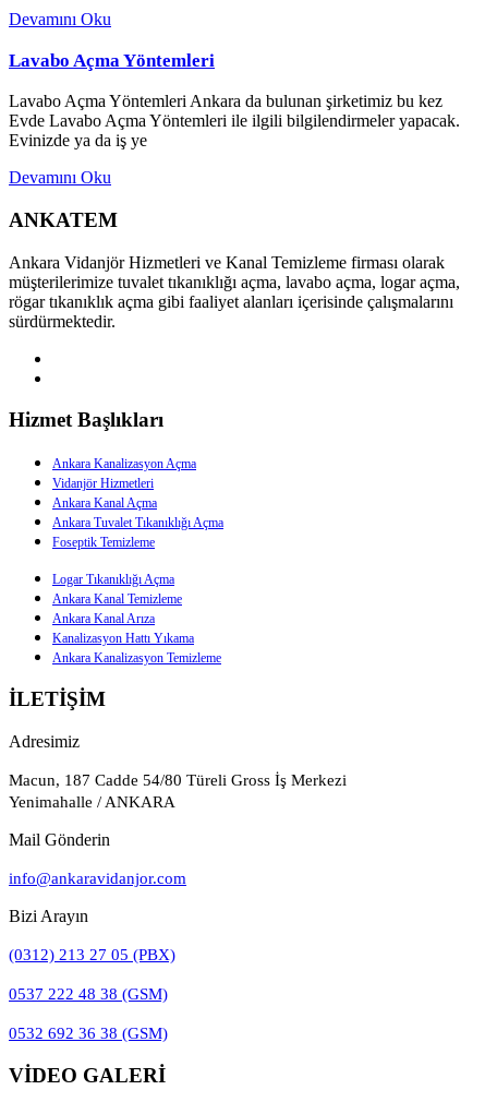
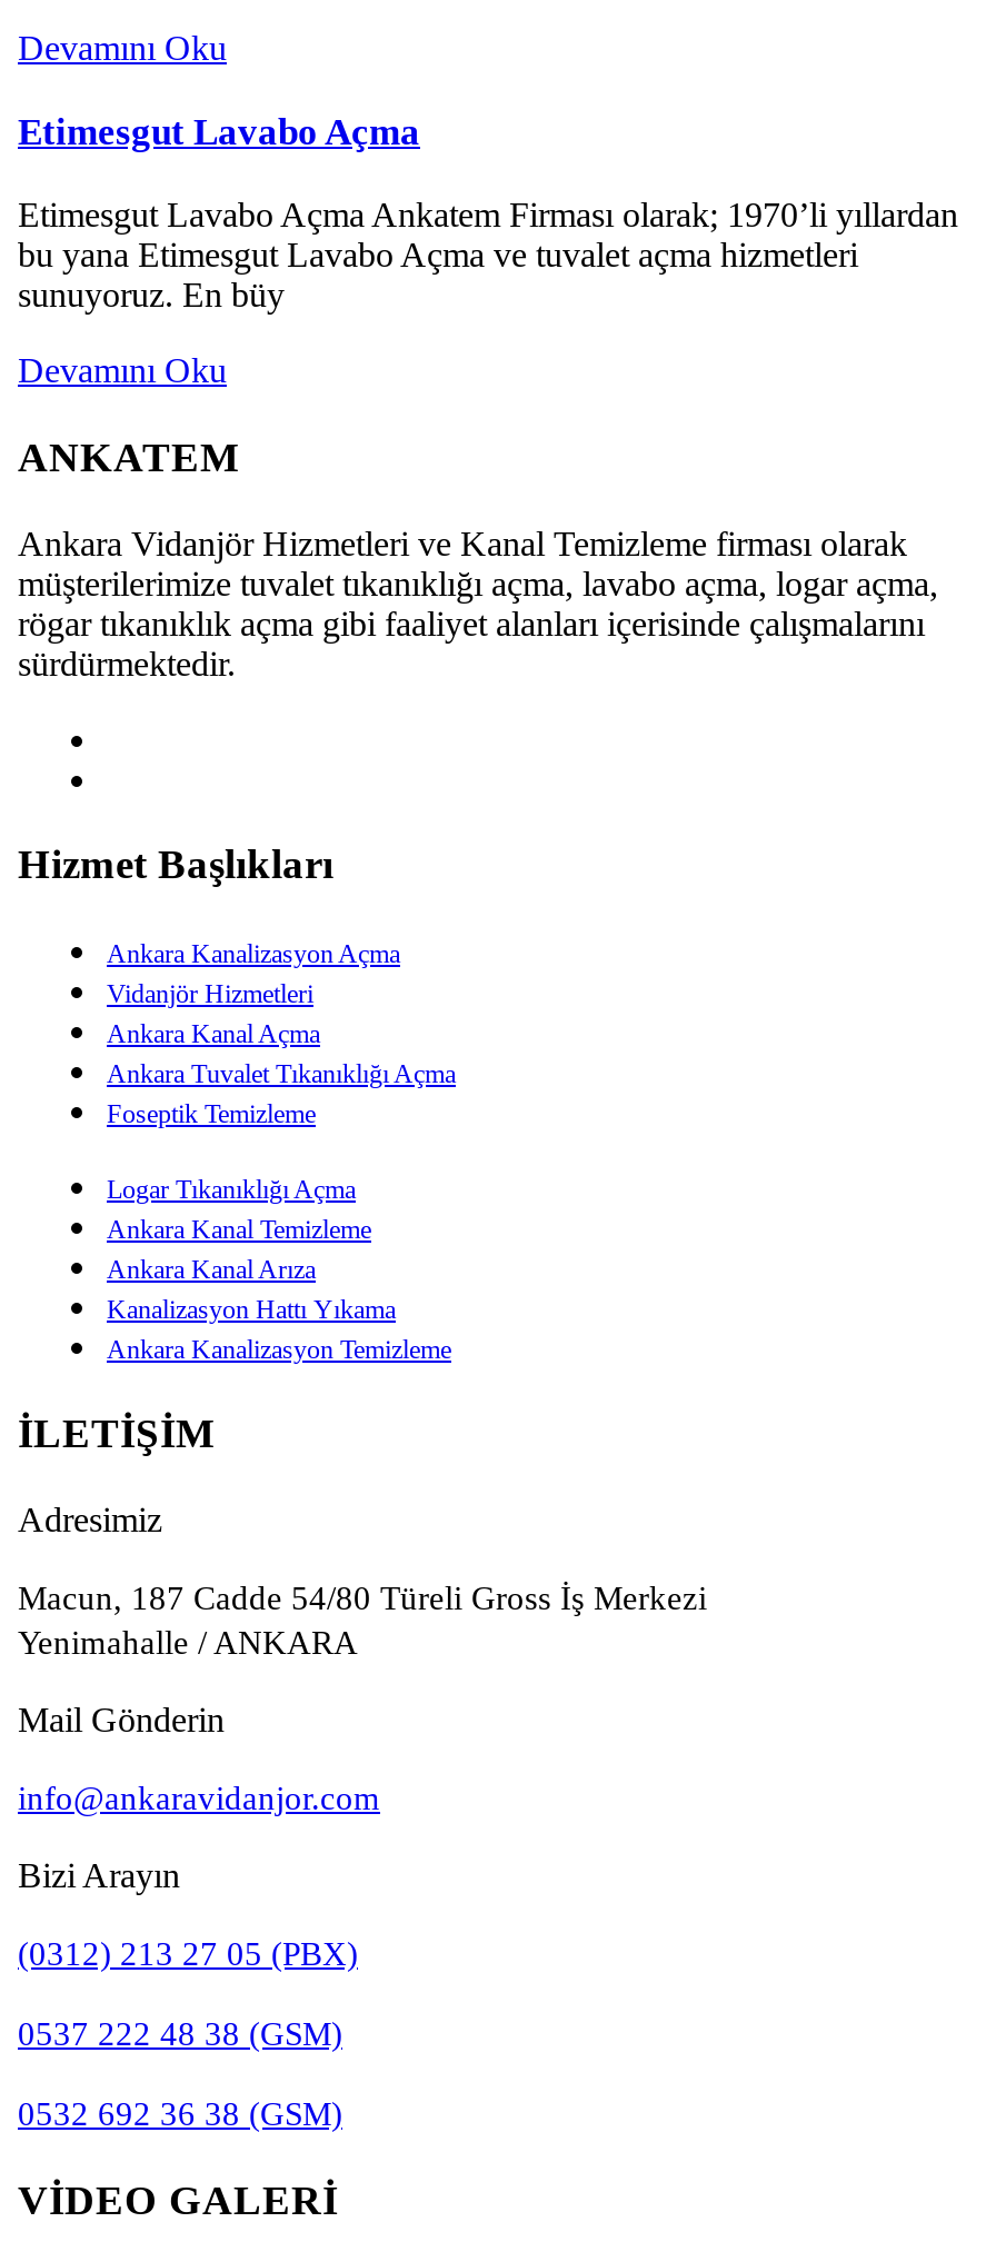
- Lavabo Açma Yöntemleri
+ Etimesgut Lavabo Açma

- Lavabo Açma Yöntemleri Ankara da bulunan şirketimiz bu kez
- Evde Lavabo Açma Yöntemleri ile ilgili bilgilendirmeler yapacak.
- Evinizde ya da iş ye
+ Etimesgut Lavabo Açma Ankatem Firması olarak; 1970’li yıllardan
+ bu yana Etimesgut Lavabo Açma ve tuvalet açma hizmetleri
+ sunuyoruz. En büy
